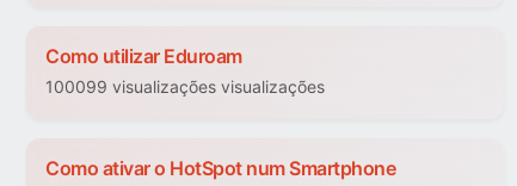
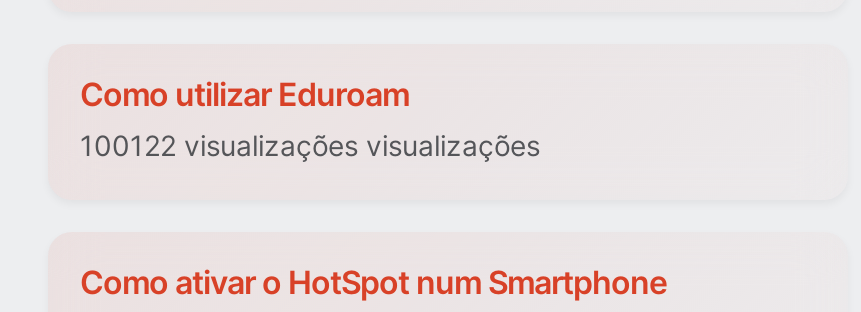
- 100099 visualizações visualizações
+ 100122 visualizações visualizações
